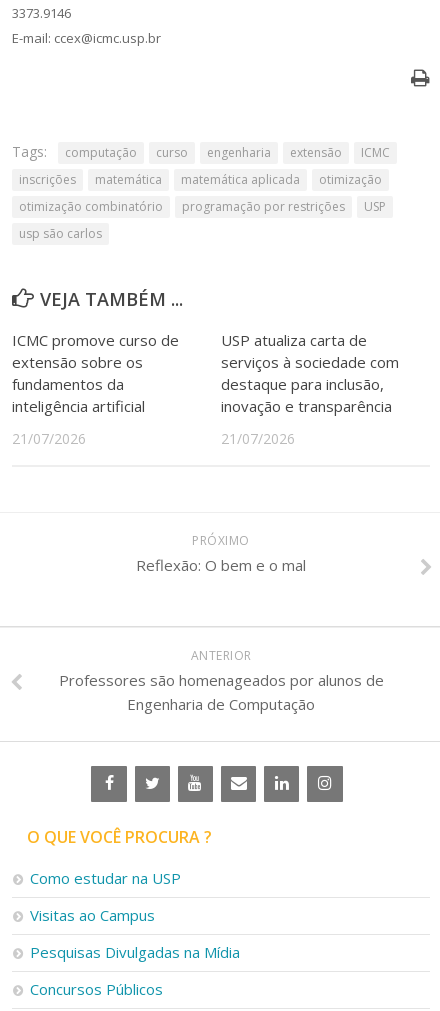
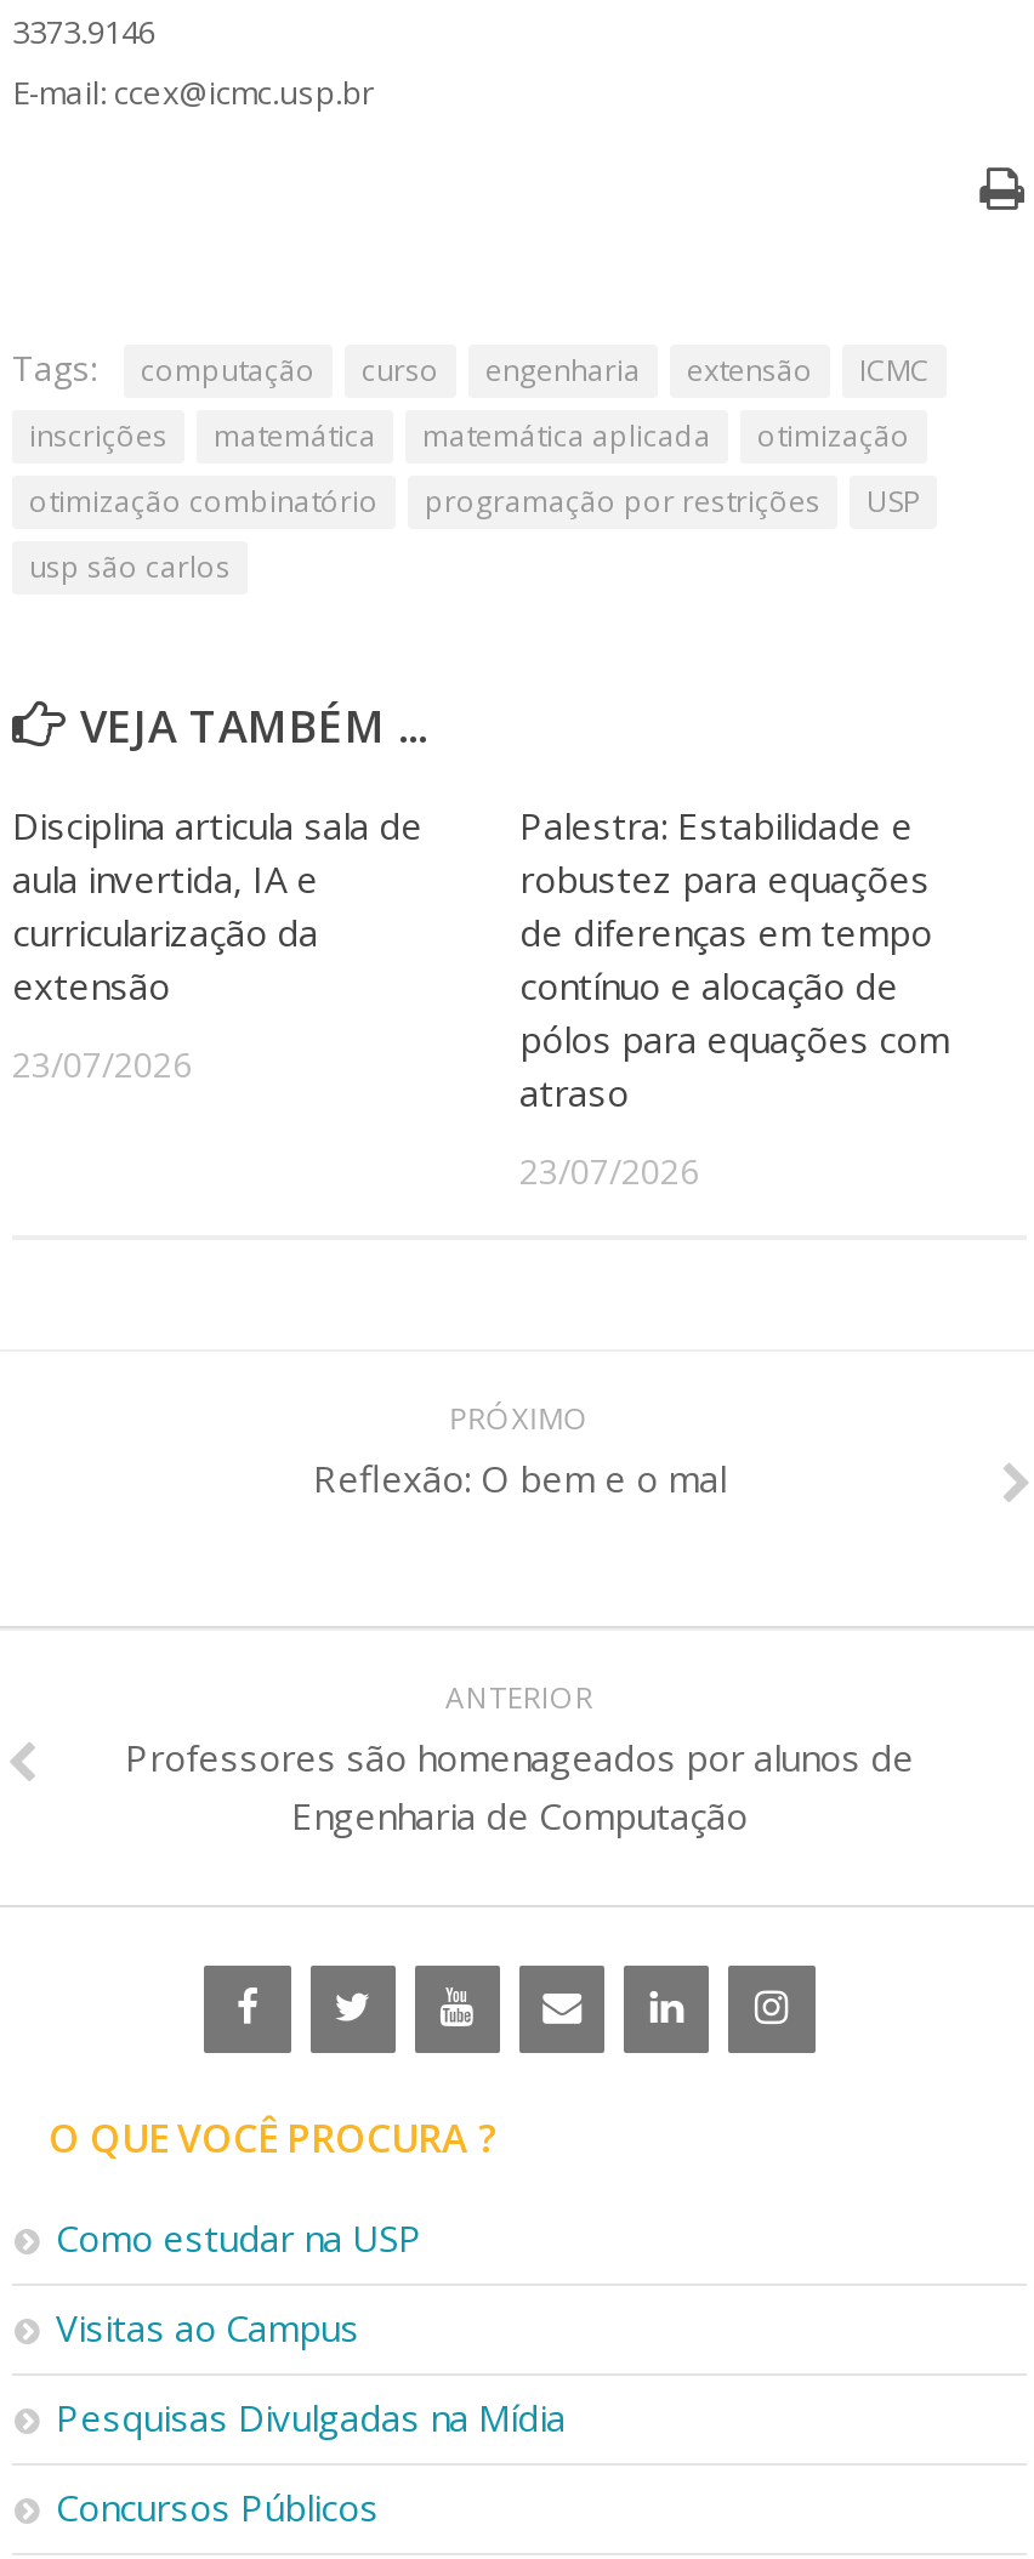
- ICMC promove curso de
- extensão sobre os
- fundamentos da
- inteligência artificial
+ Disciplina articula sala de
+ aula invertida, IA e
+ curricularização da
+ extensão

- USP atualiza carta de
- serviços à sociedade com
- destaque para inclusão,
- inovação e transparência
+ Palestra: Estabilidade e
+ robustez para equações
+ de diferenças em tempo
+ contínuo e alocação de
+ pólos para equações com
+ atraso

- 21/07/2026
+ 23/07/2026

- 21/07/2026
+ 23/07/2026
